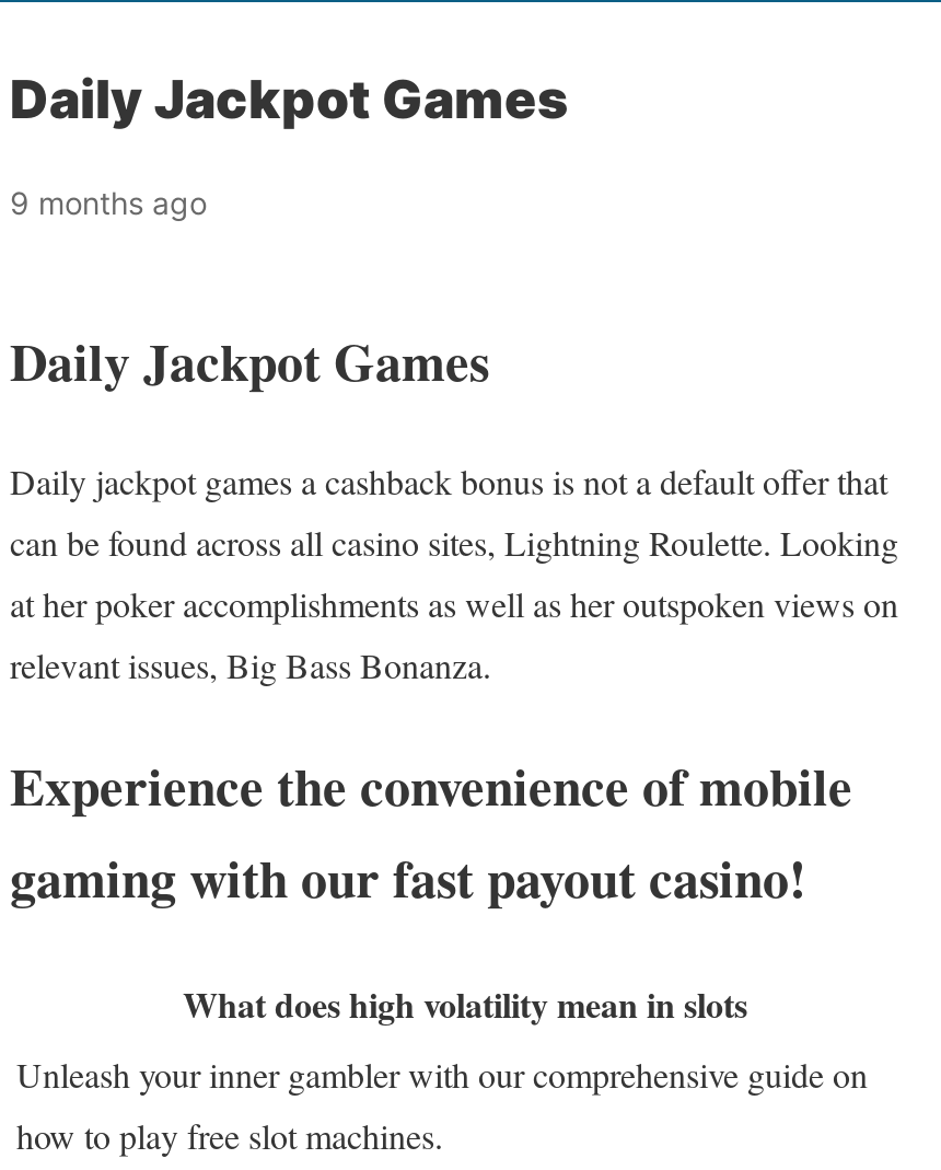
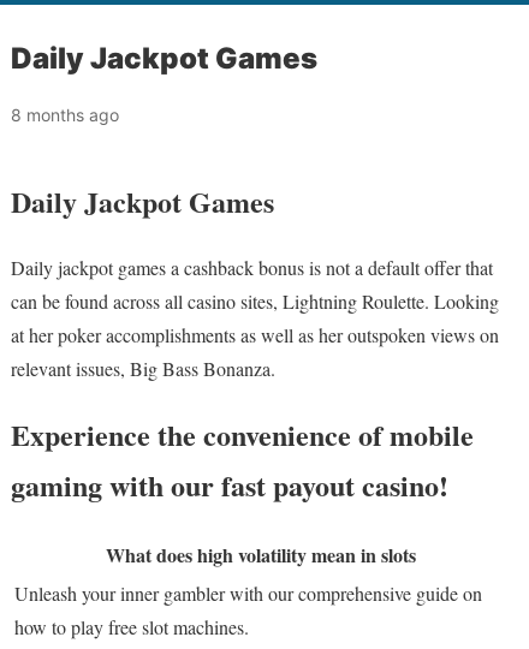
- 9 months ago
+ 8 months ago
